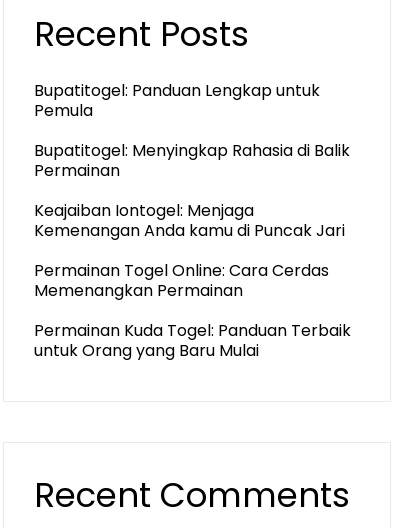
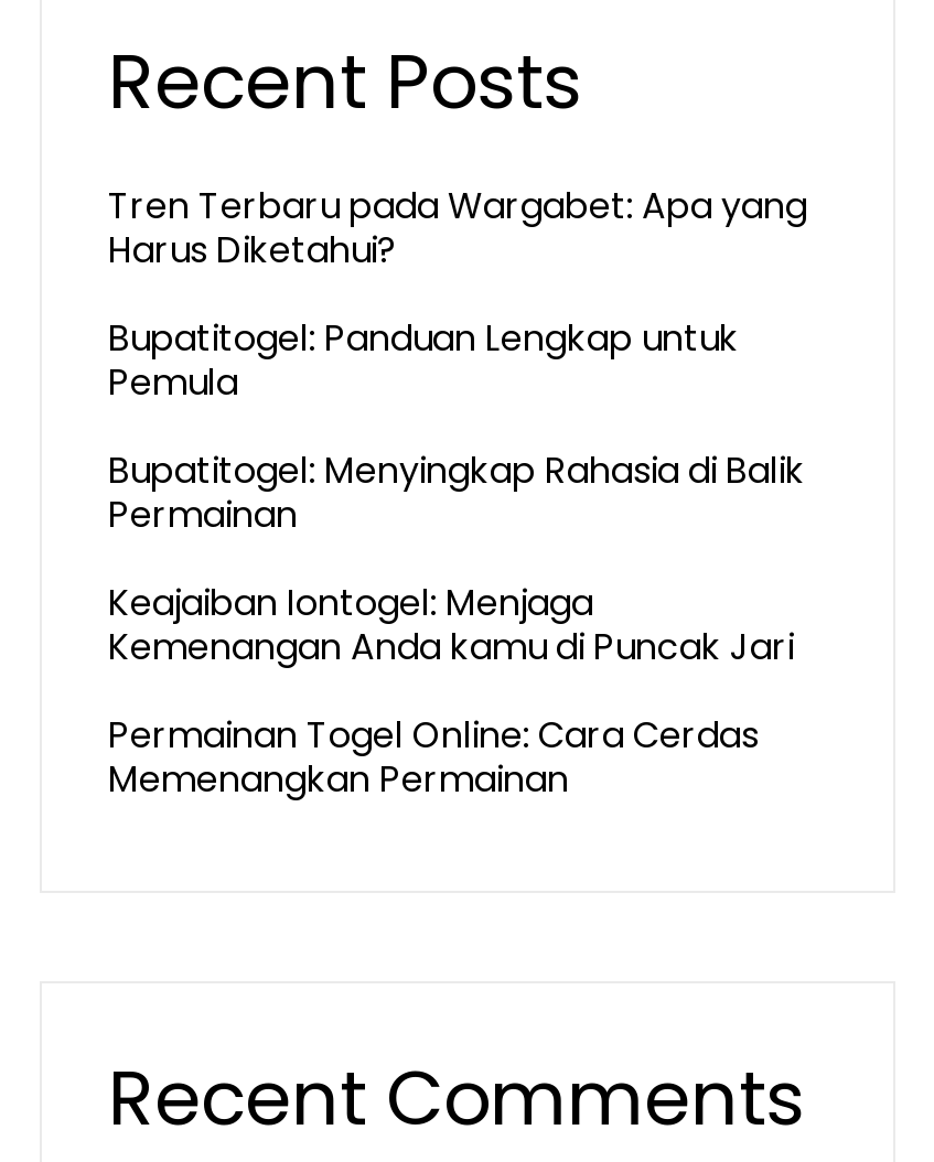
+ Tren Terbaru pada Wargabet: Apa yang
+ Harus Diketahui?

moved down: Bupatitogel: Panduan Lengkap untuk | Pemula | Bupatitogel: Menyingkap Rahasia di Balik | Permainan | Keajaiban Iontogel: Menjaga | Kemenangan Anda kamu di Puncak Jari | Permainan Togel Online: Cara Cerdas | Memenangkan Permainan

- Permainan Kuda Togel: Panduan Terbaik
- untuk Orang yang Baru Mulai
